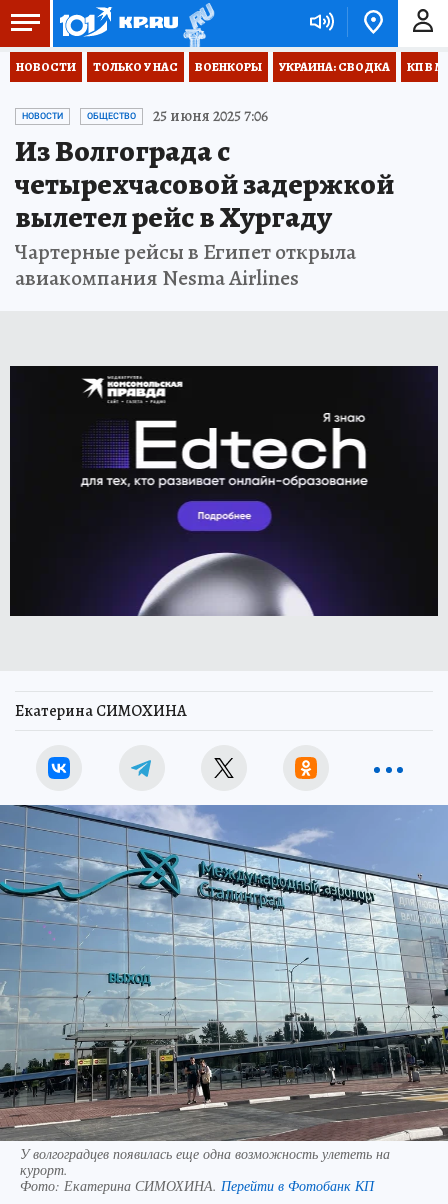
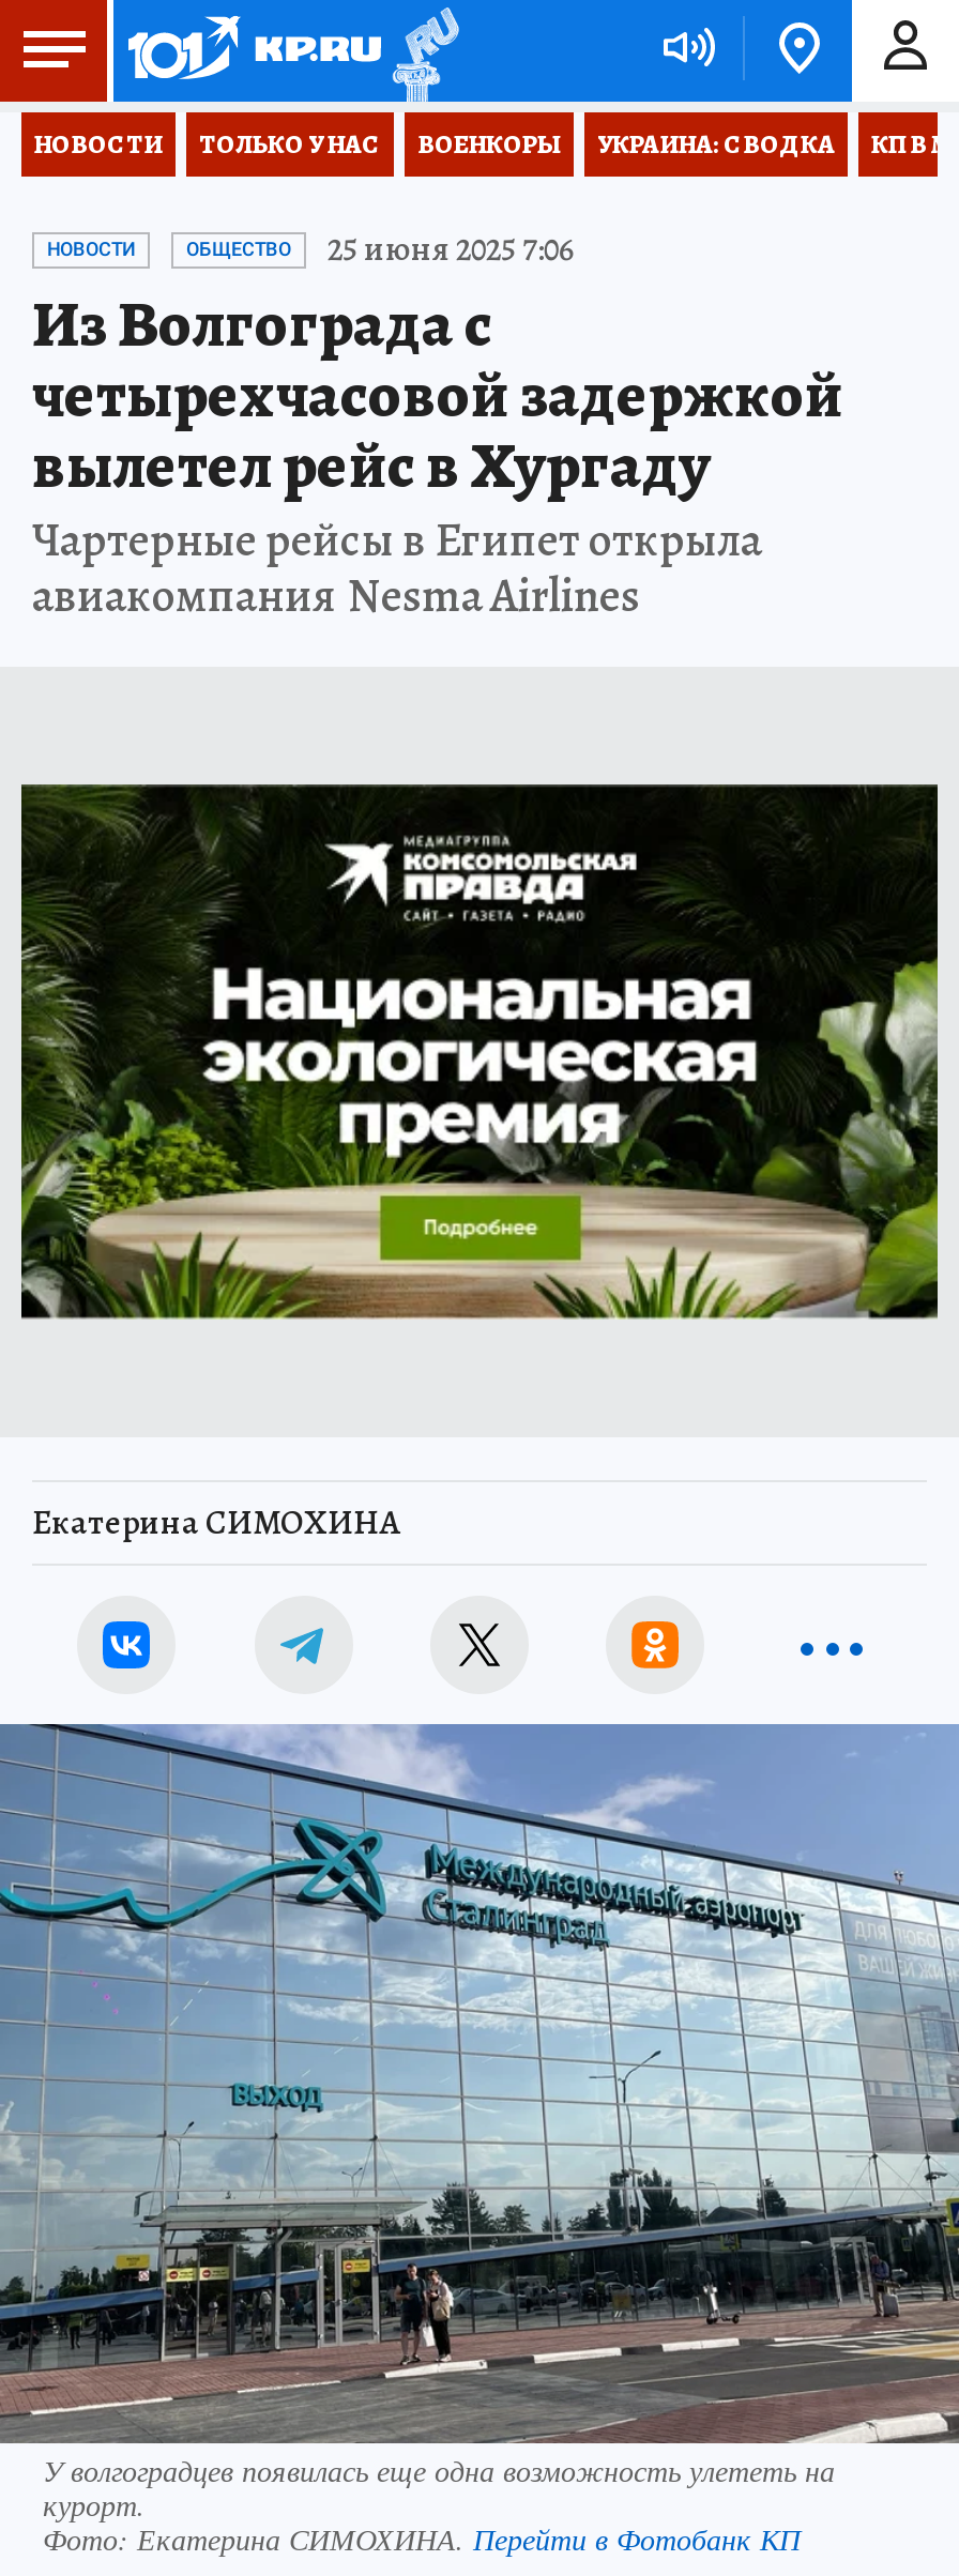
- [image]
+ [image]
